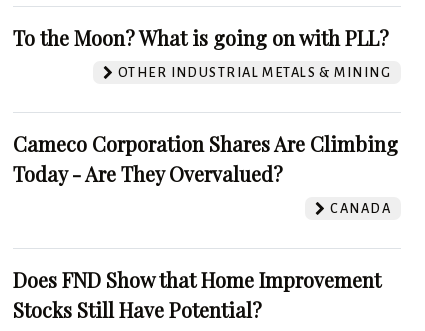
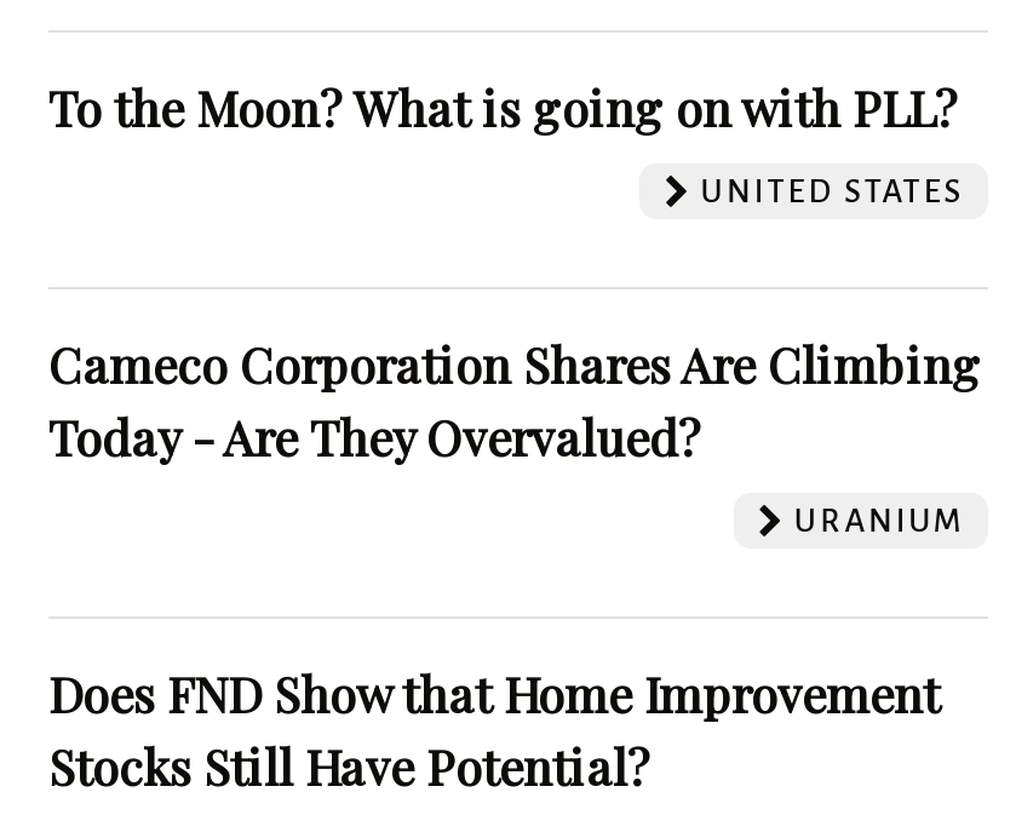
- OTHER INDUSTRIAL METALS & MINING
+ UNITED STATES

- CANADA
+ URANIUM
